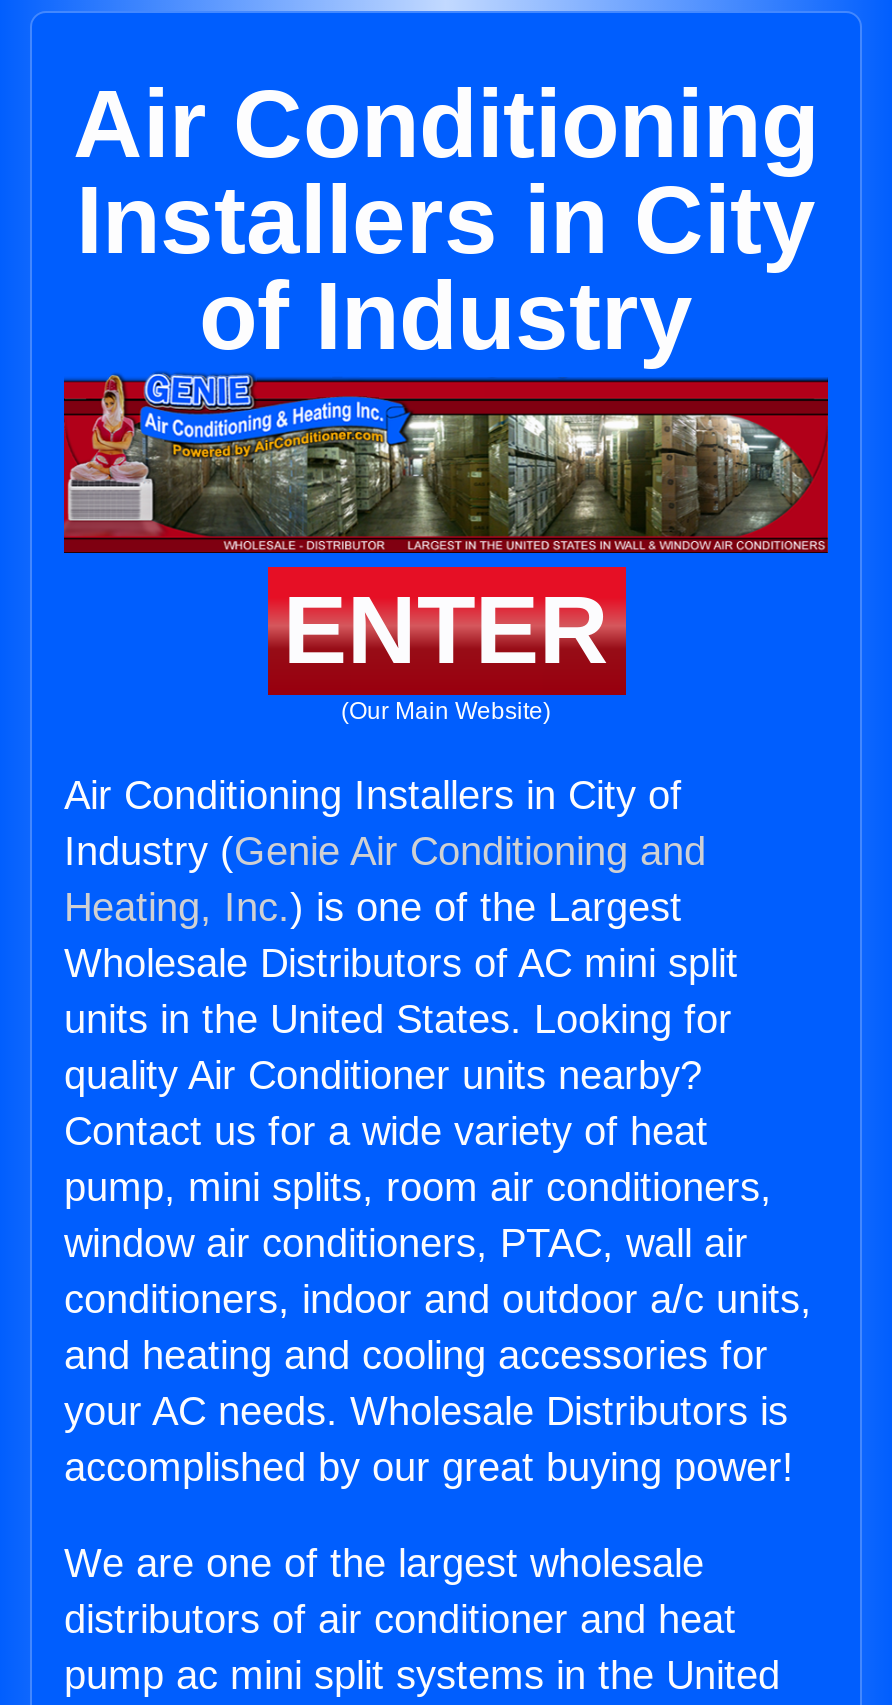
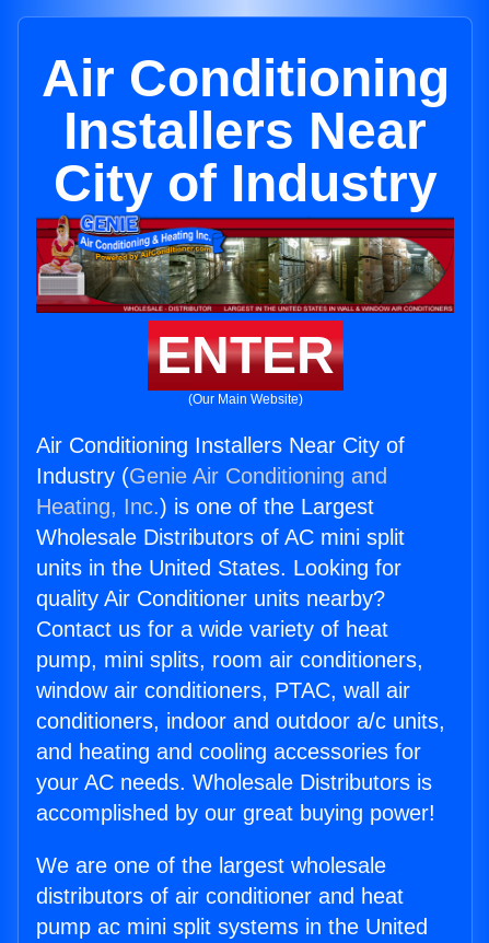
- Installers in City
- of Industry
+ Installers Near
+ City of Industry

- Air Conditioning Installers in City of
+ Air Conditioning Installers Near City of
